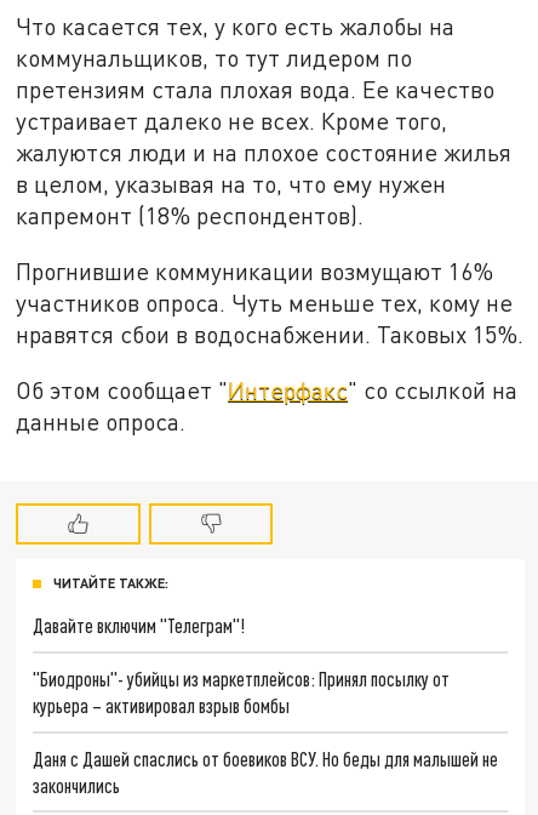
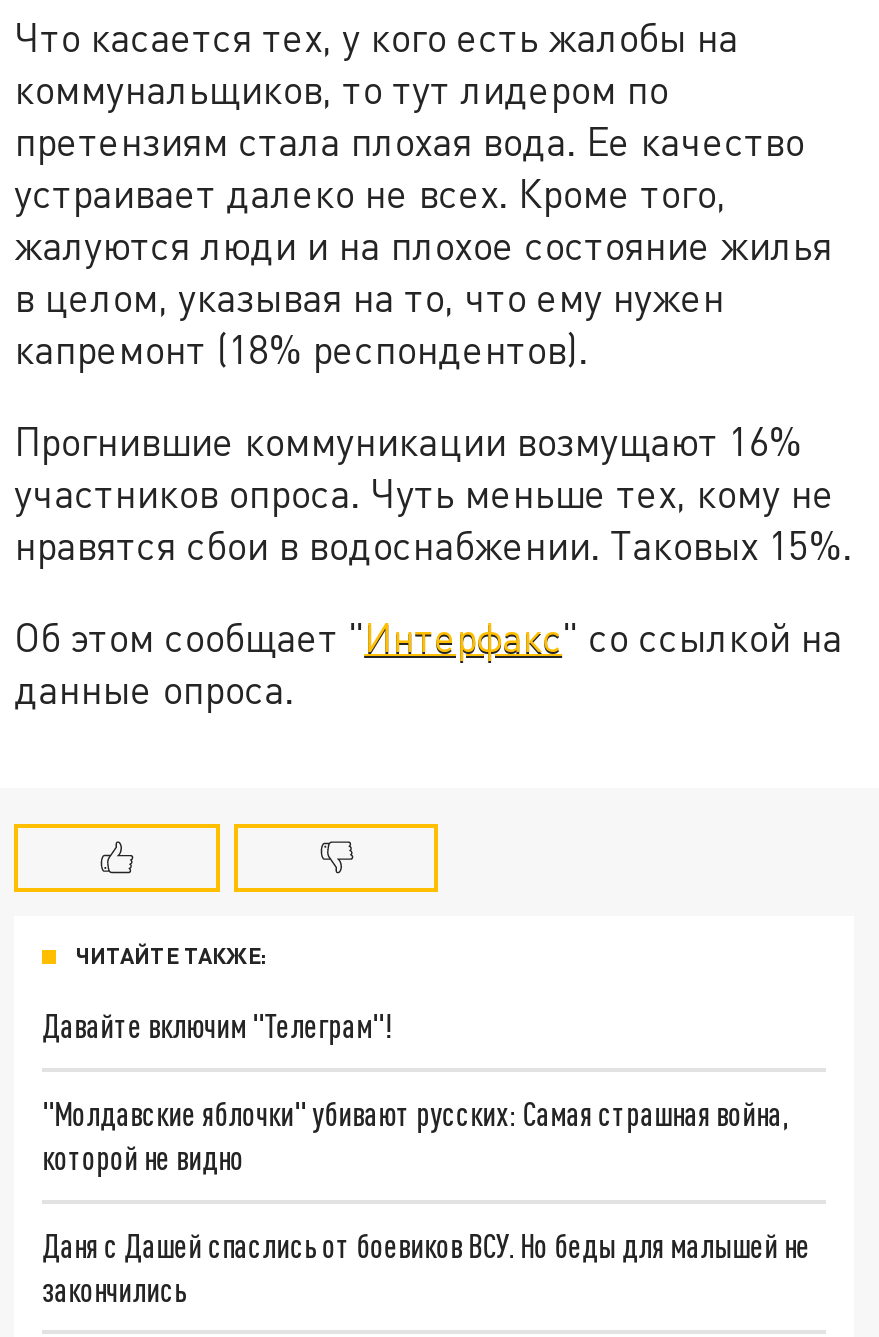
- "Биодроны"- убийцы из маркетплейсов: Принял посылку от
- курьера – активировал взрыв бомбы
+ "Молдавские яблочки" убивают русских: Самая страшная война,
+ которой не видно
